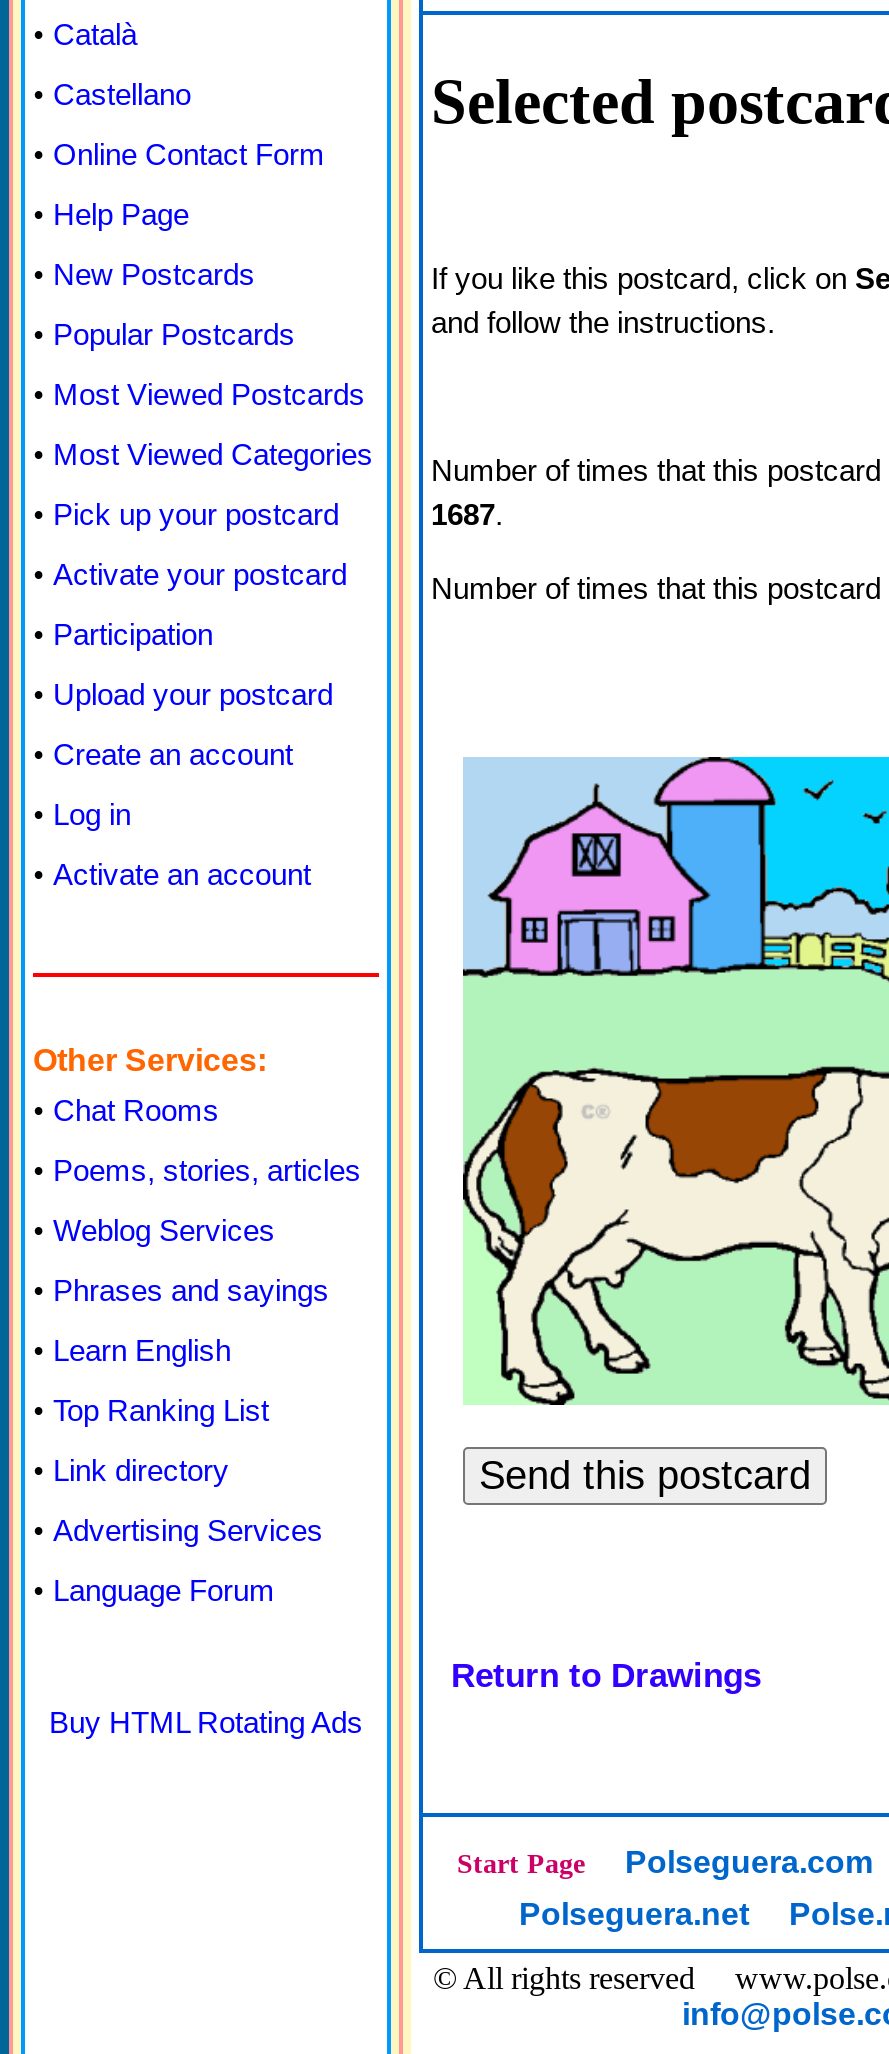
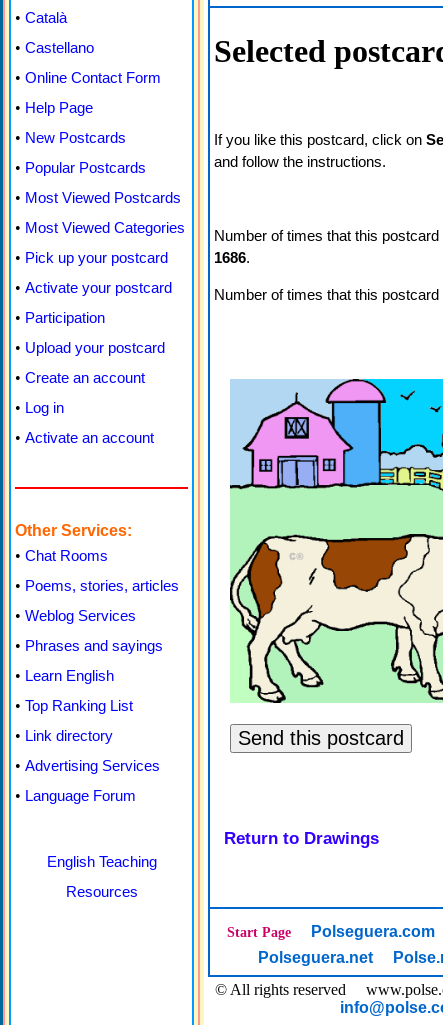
- 1687.
+ 1686.

- Buy HTML Rotating Ads
+ English Teaching
+ Resources
